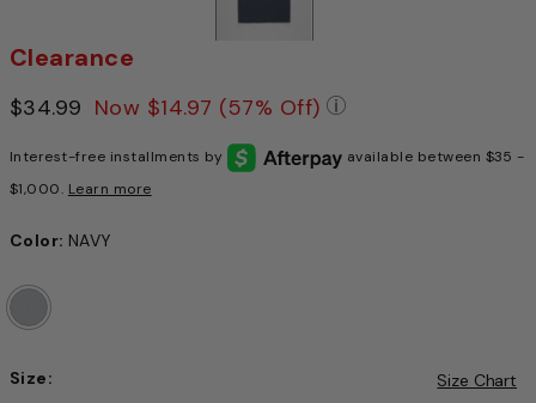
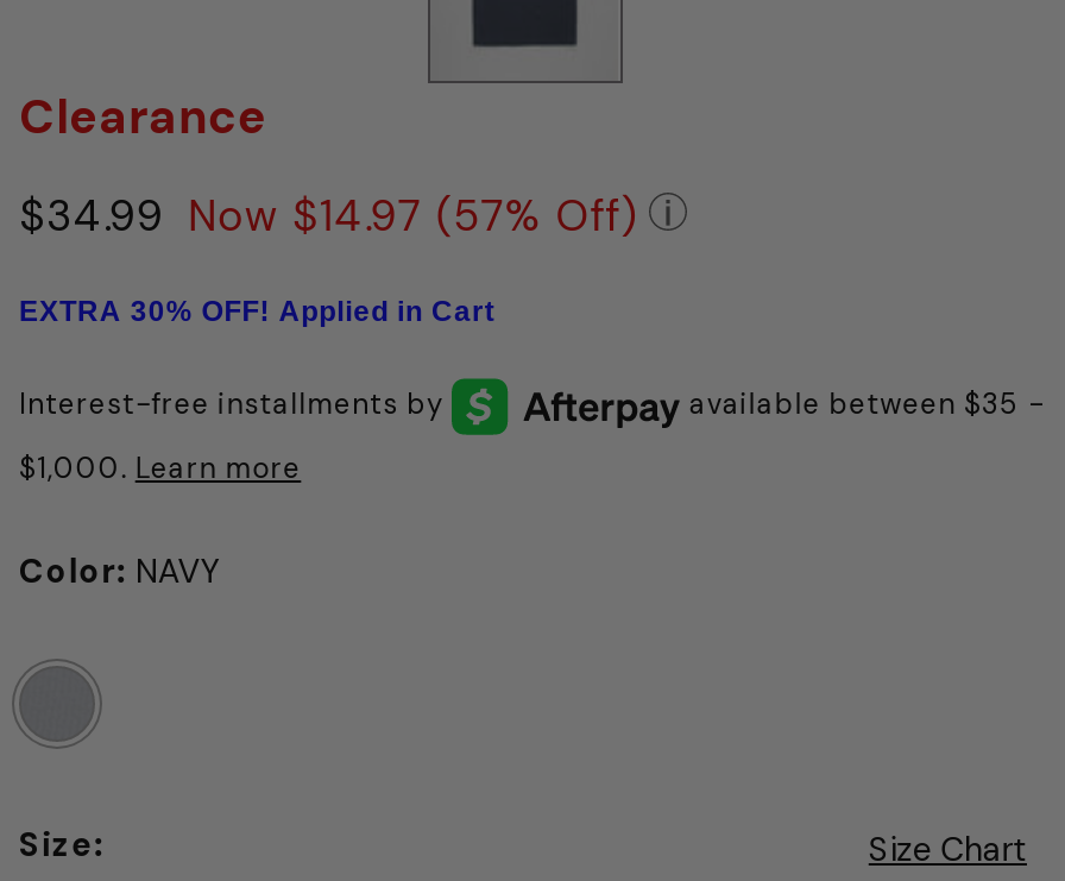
+ EXTRA 30% OFF! Applied in Cart
